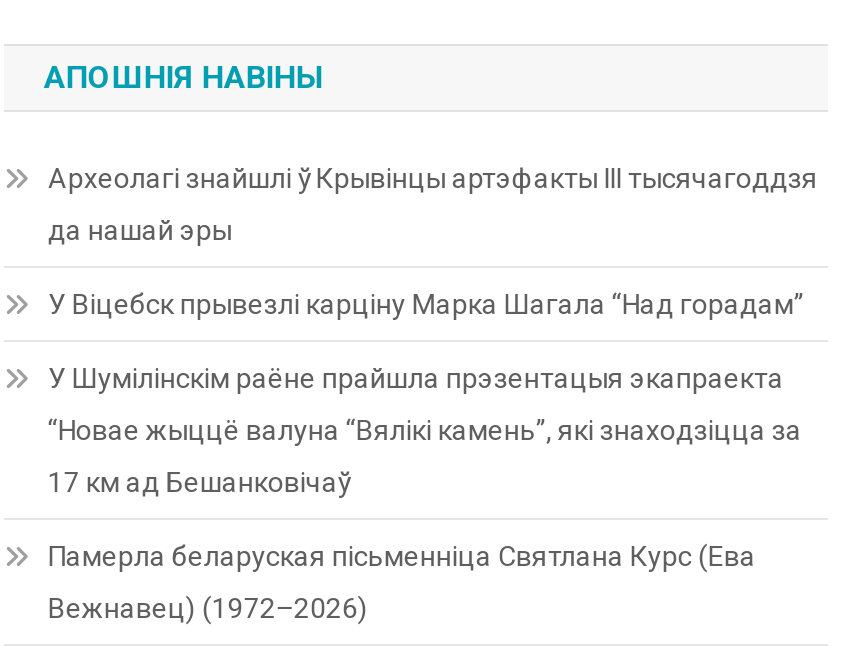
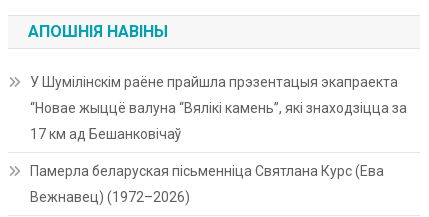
- Археолагі знайшлі ў Крывінцы артэфакты ІІІ тысячагоддзя
- да нашай эры
- У Віцебск прывезлі карціну Марка Шагала “Над горадам”
